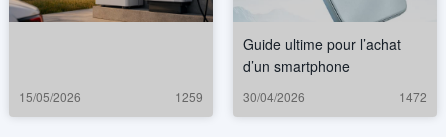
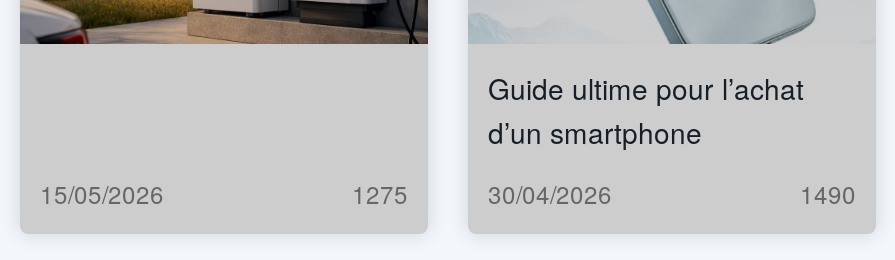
- 1259
+ 1275

- 1472
+ 1490
